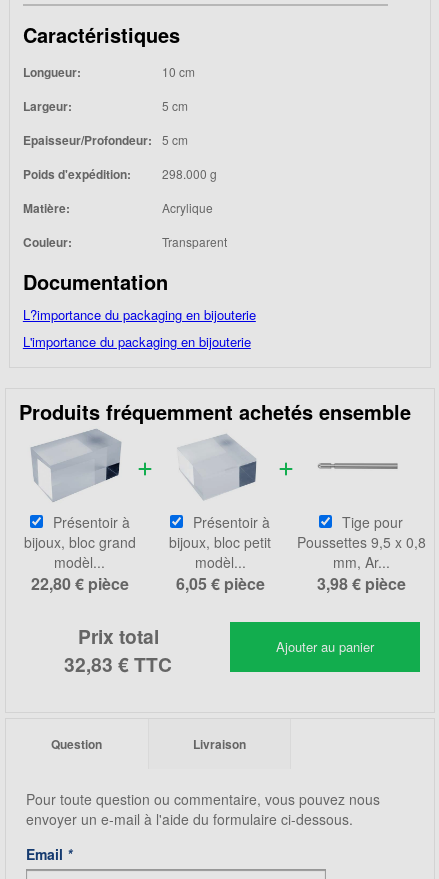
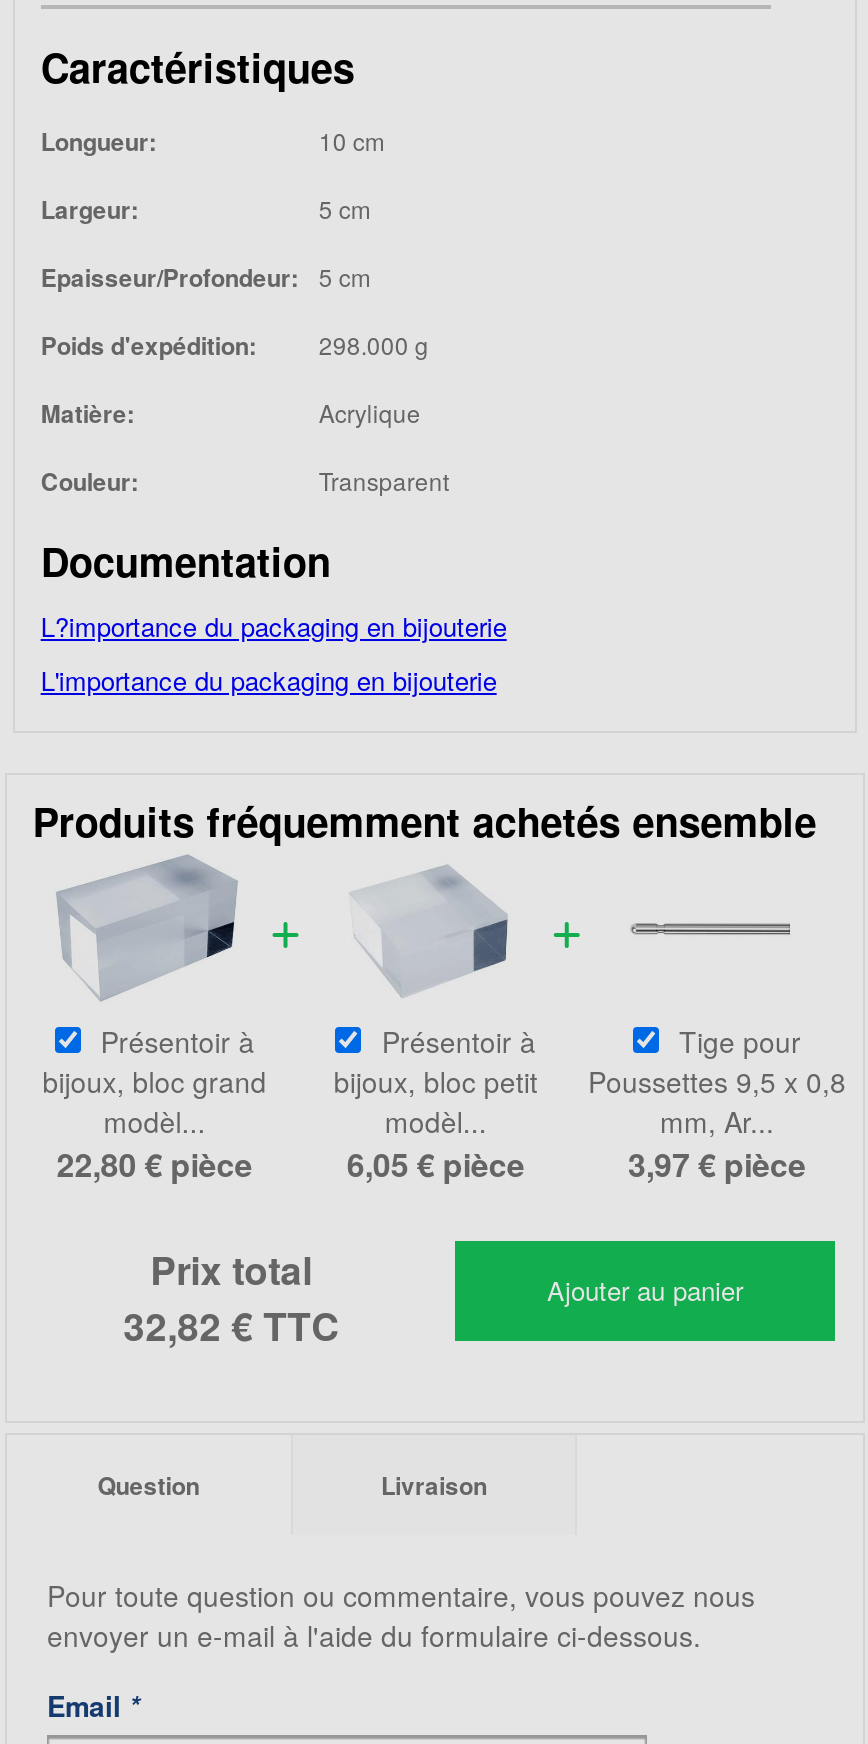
- 3,98 € pièce
+ 3,97 € pièce

- 32,83 €TTC
+ 32,82 €TTC
